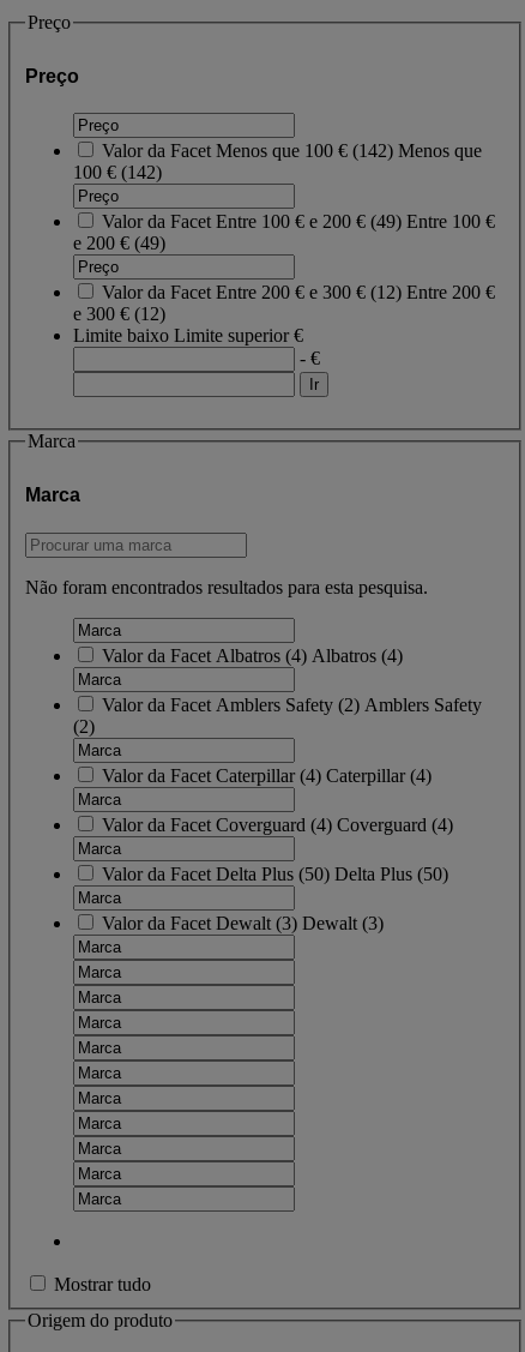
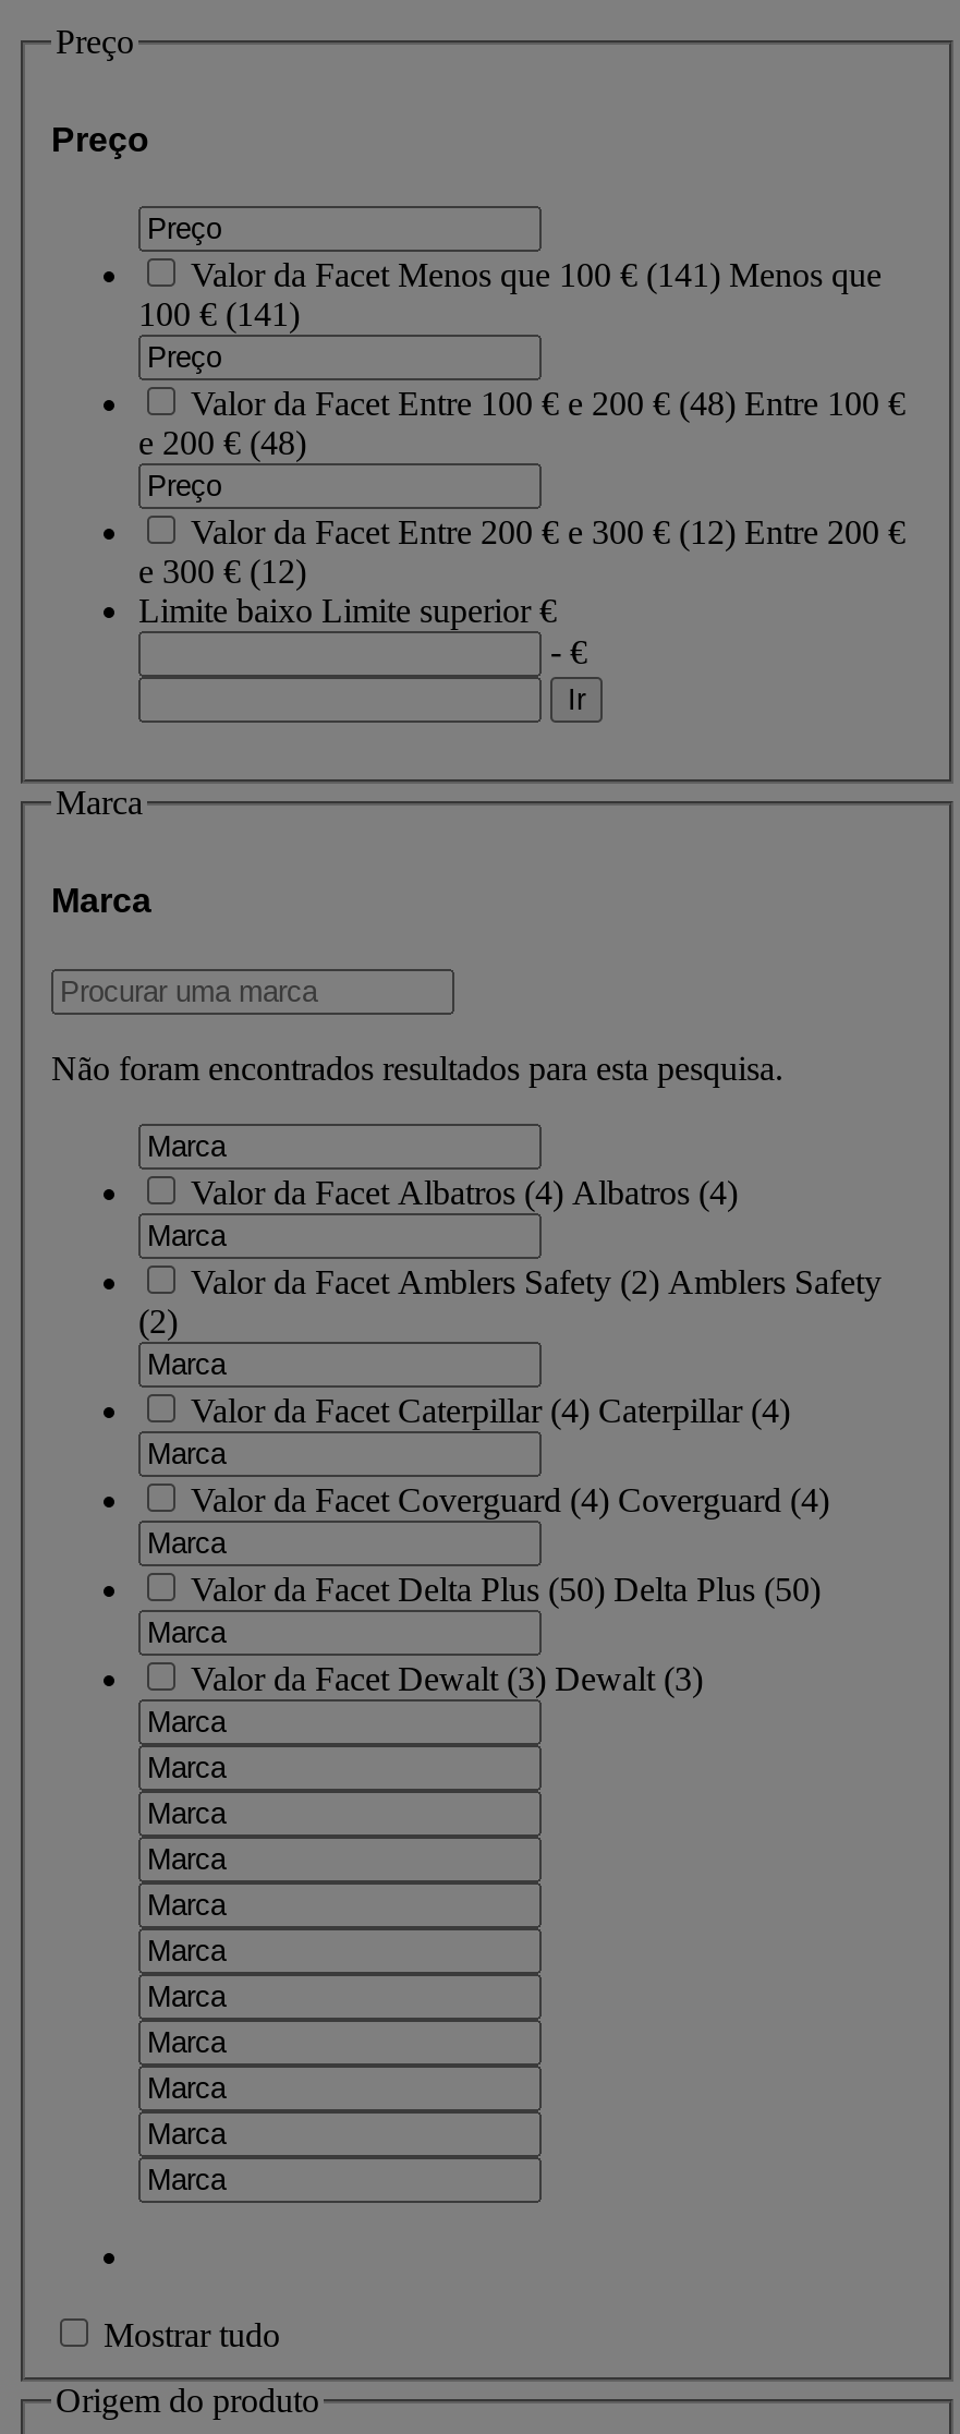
- Valor da Facet Menos que 100 €(142) Menos que
+ Valor da Facet Menos que 100 €(141) Menos que

- 100 €(142)
+ 100 €(141)

- Valor da Facet Entre 100 € e 200 €(49) Entre 100 €
+ Valor da Facet Entre 100 € e 200 €(48) Entre 100 €

- e 200 €(49)
+ e 200 €(48)
